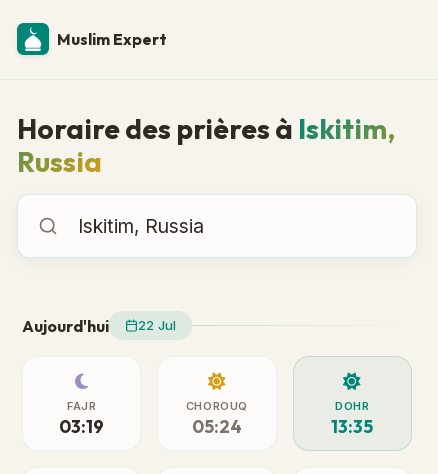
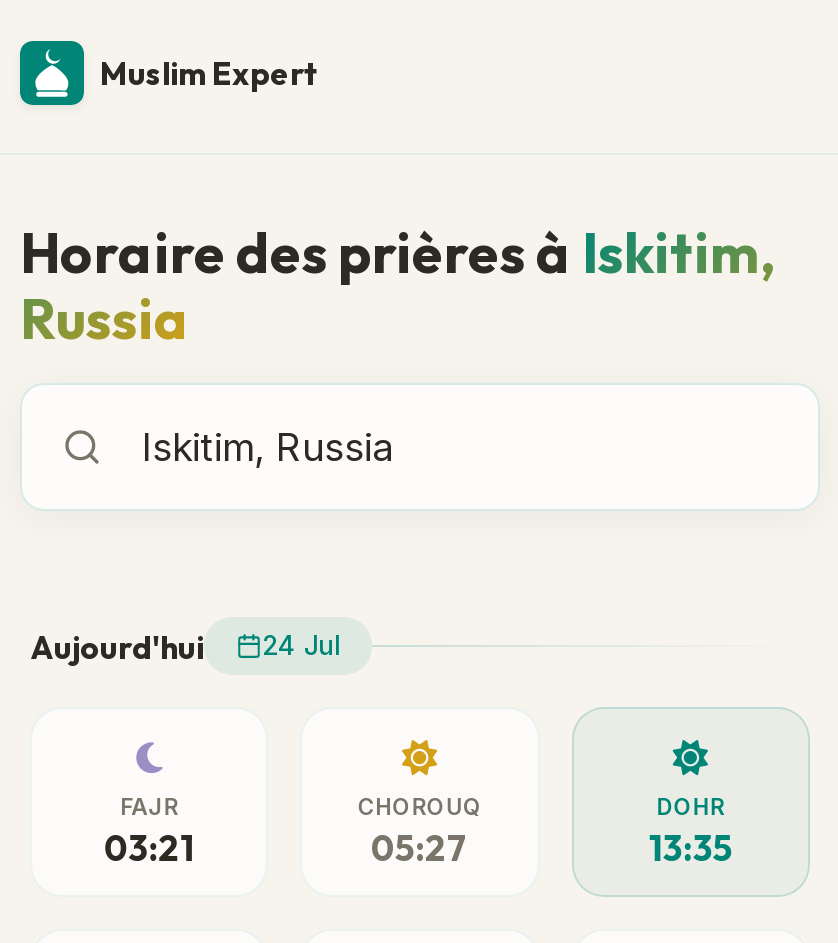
- Aujourd'hui 22 Jul
+ Aujourd'hui 24 Jul

- 03:19
+ 03:21

- 05:24
+ 05:27
